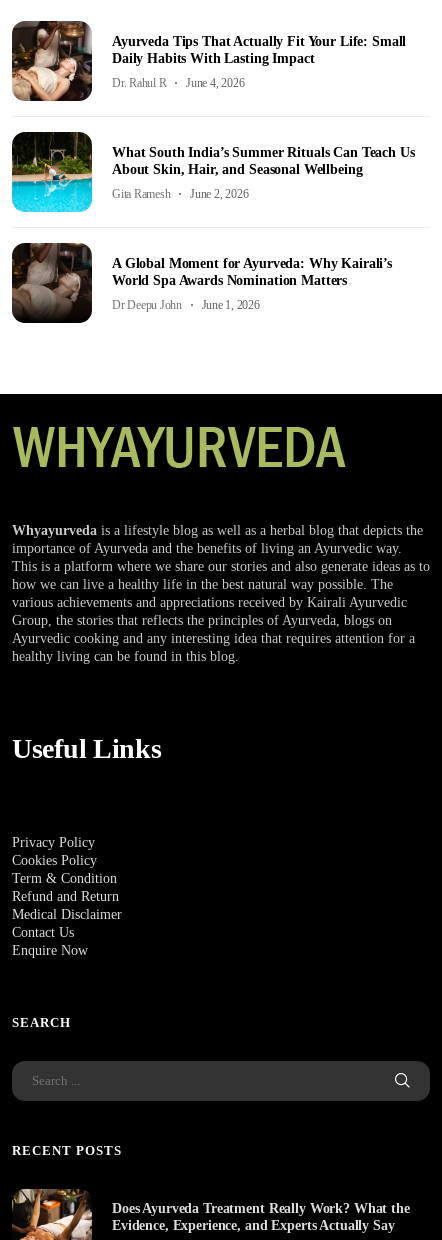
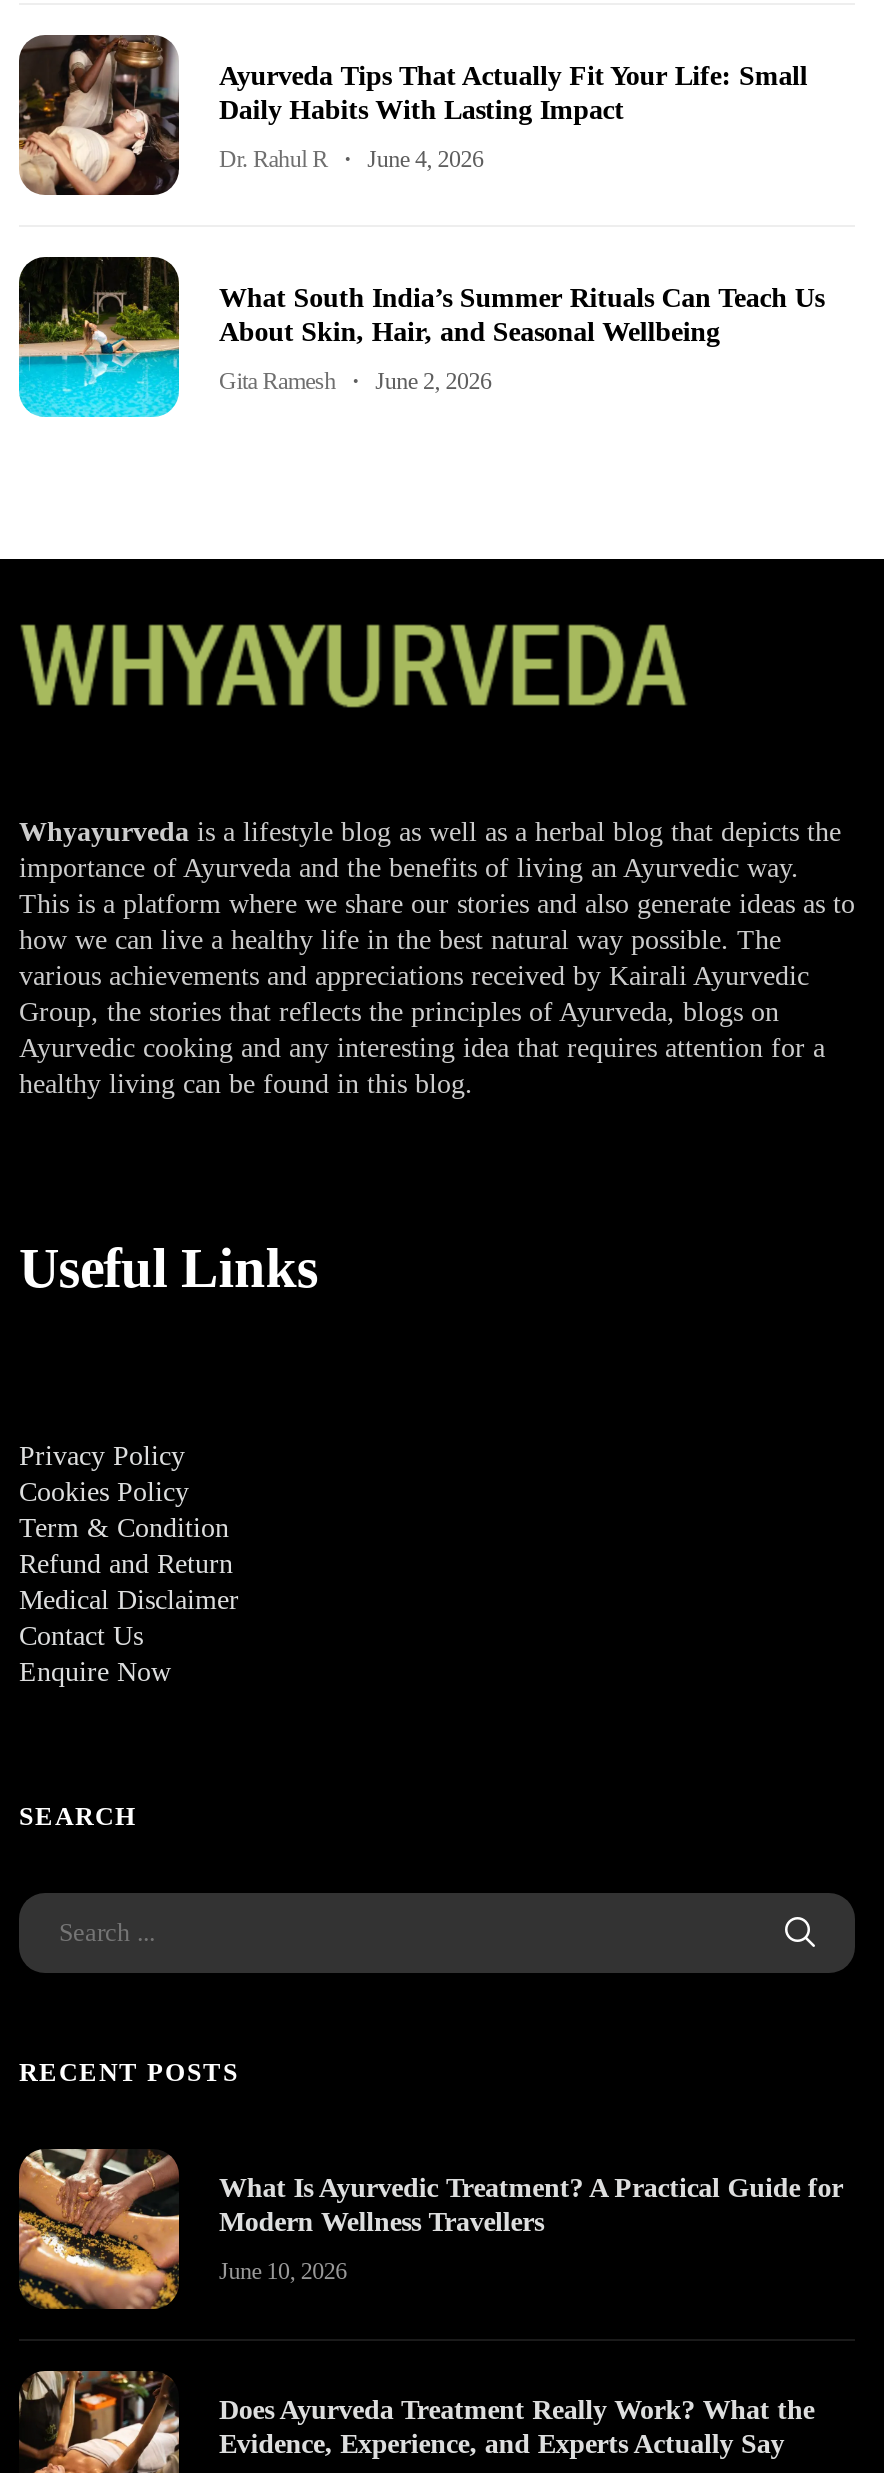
- [image]
- A Global Moment for Ayurveda: Why Kairali’s
- World Spa Awards Nomination Matters
- Dr Deepu John
- June 1, 2026

moved up: [image]

moved up: Whyayurveda is a lifestyle blog as well as a herbal blog that depicts the | importance of Ayurveda and the benefits of living an Ayurvedic way. | This is a platform where we share our stories and also generate ideas as to | ... | SEARCH | RECENT POSTS

+ [image]
+ What Is Ayurvedic Treatment? A Practical Guide for
+ Modern Wellness Travellers
+ June 10, 2026
